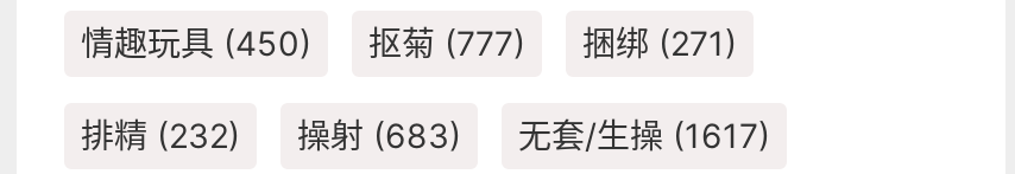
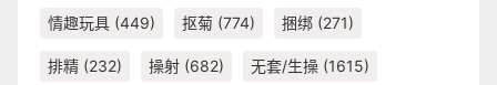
- 情趣玩具(450)
+ 情趣玩具(449)

- 抠菊(777)
+ 抠菊(774)

- 操射(683)
+ 操射(682)

- 无套/生操(1617)
+ 无套/生操(1615)
